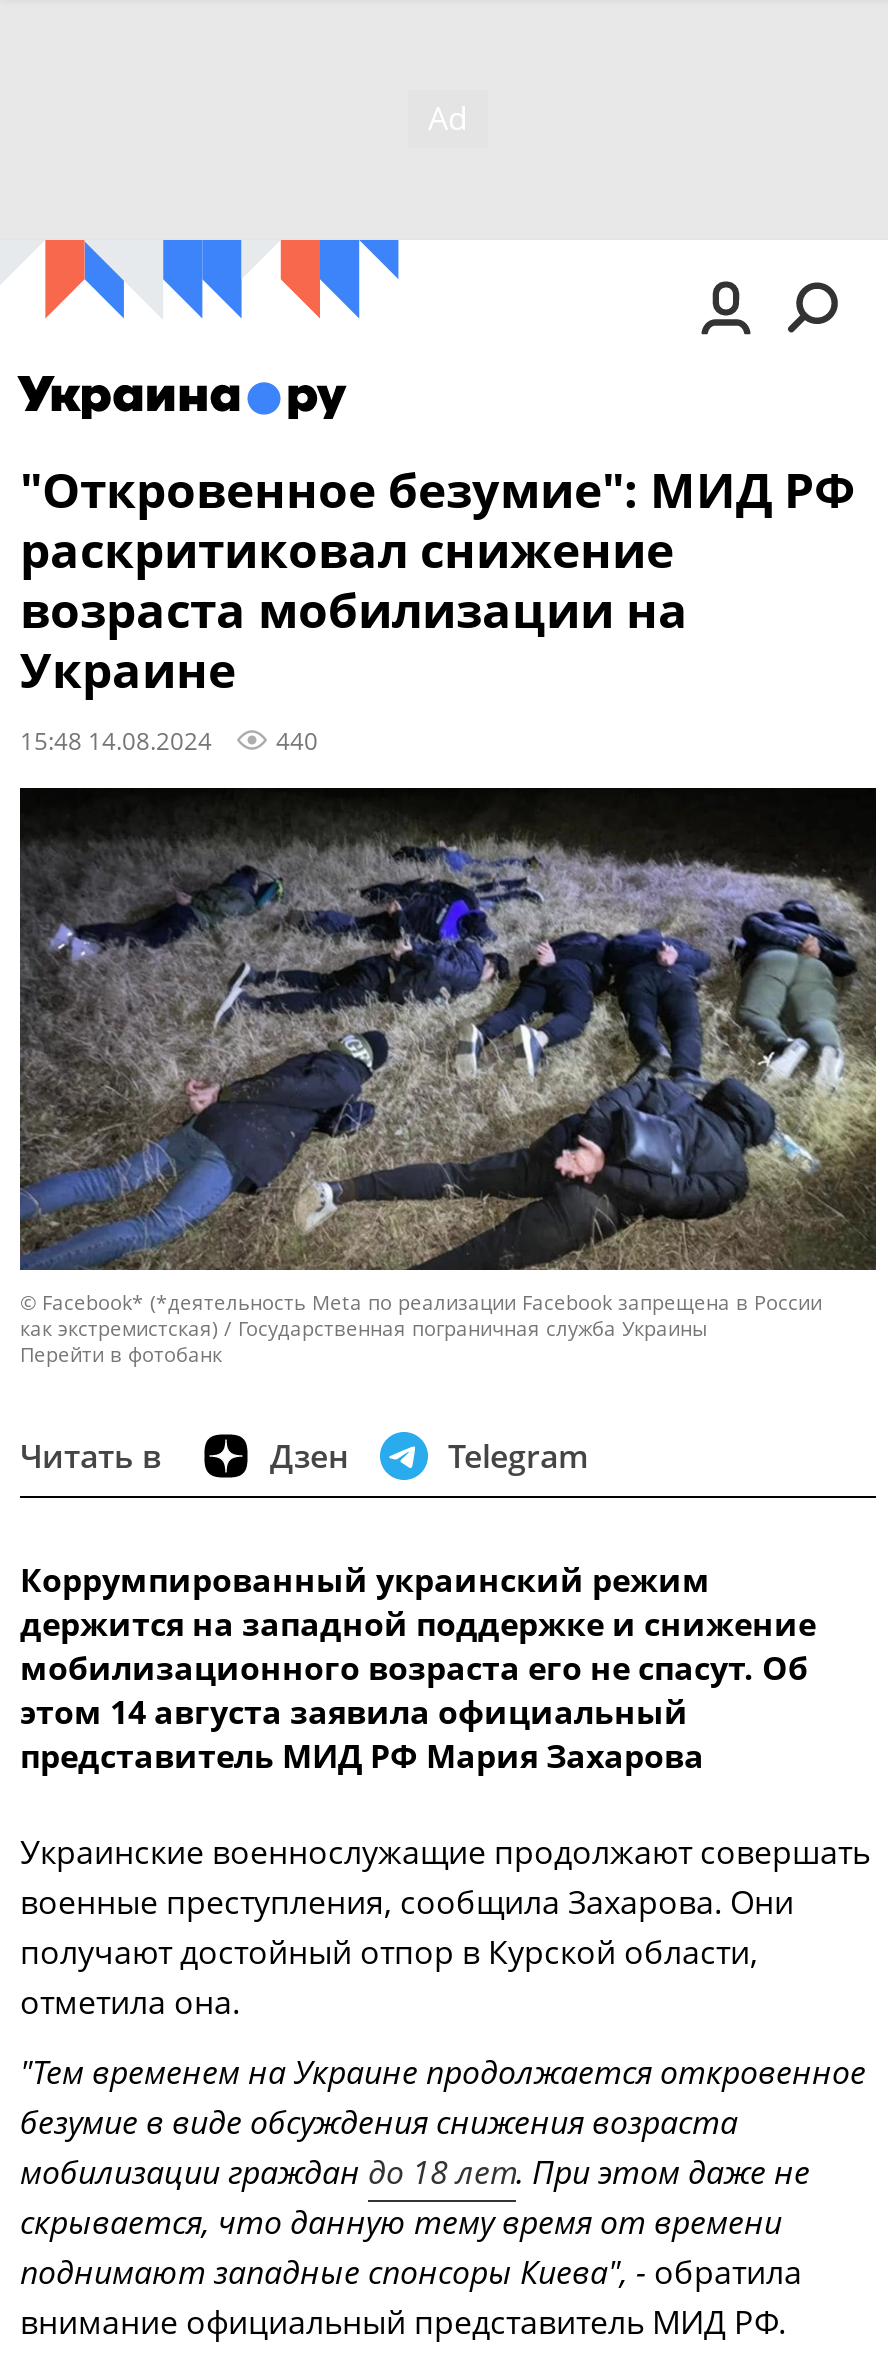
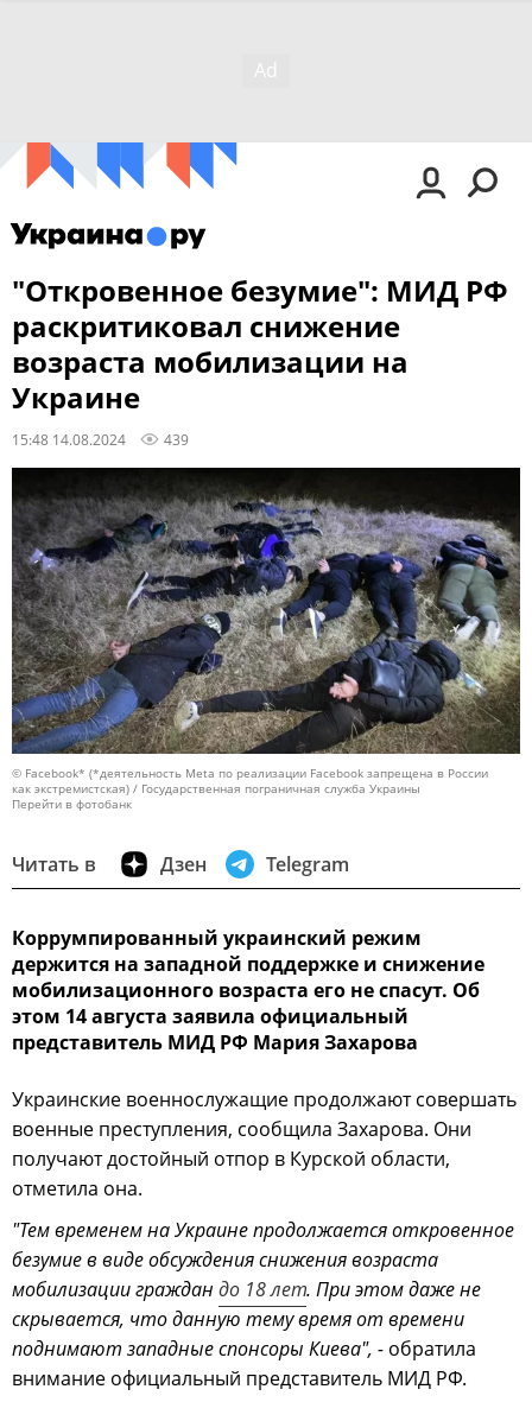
- 15:48 14.08.2024 440
+ 15:48 14.08.2024 439
